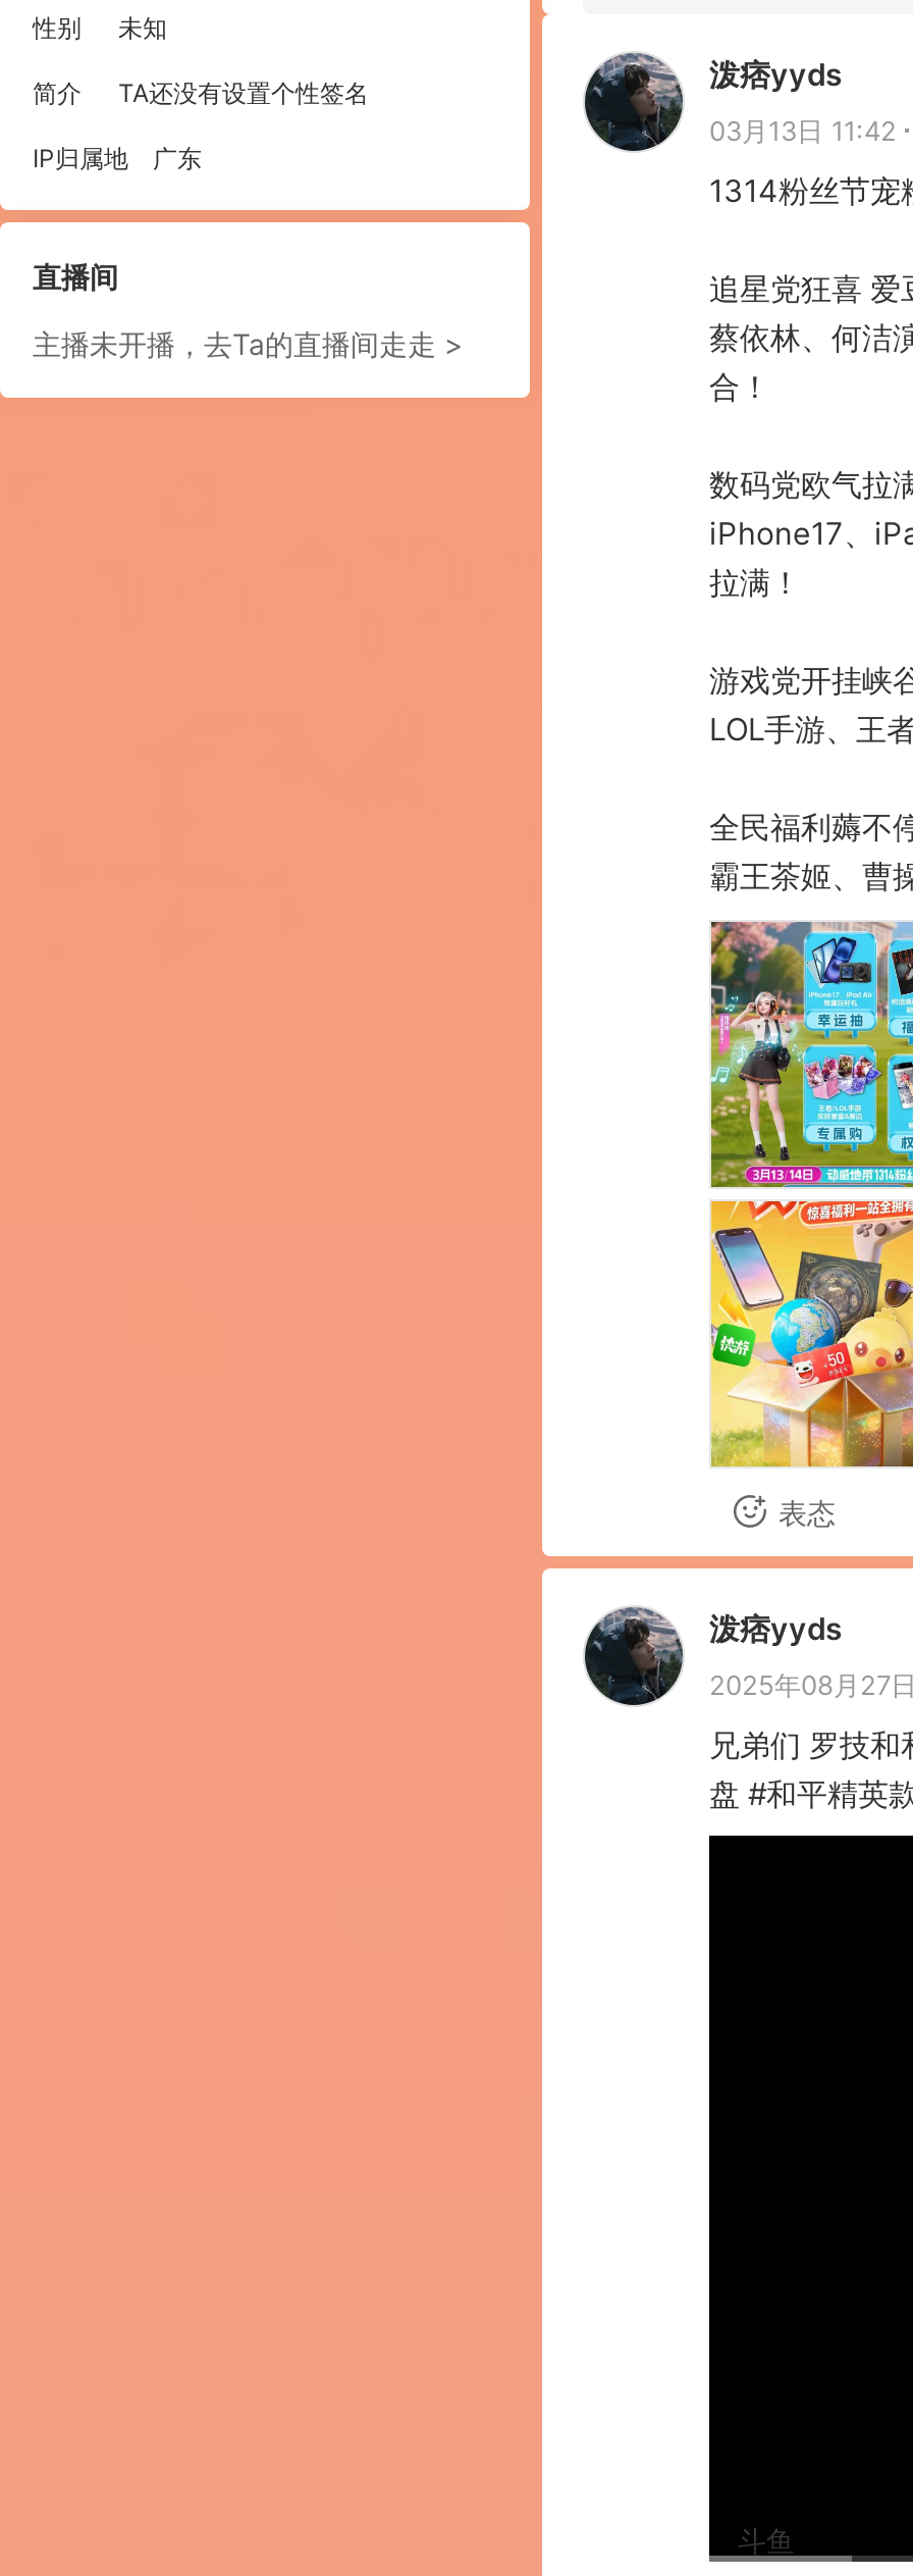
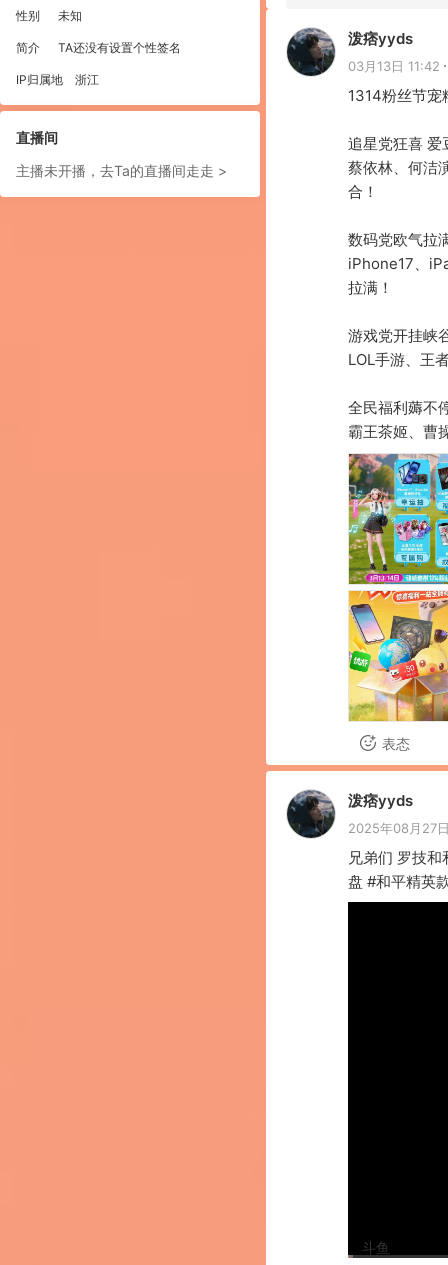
- 广东
+ 浙江
